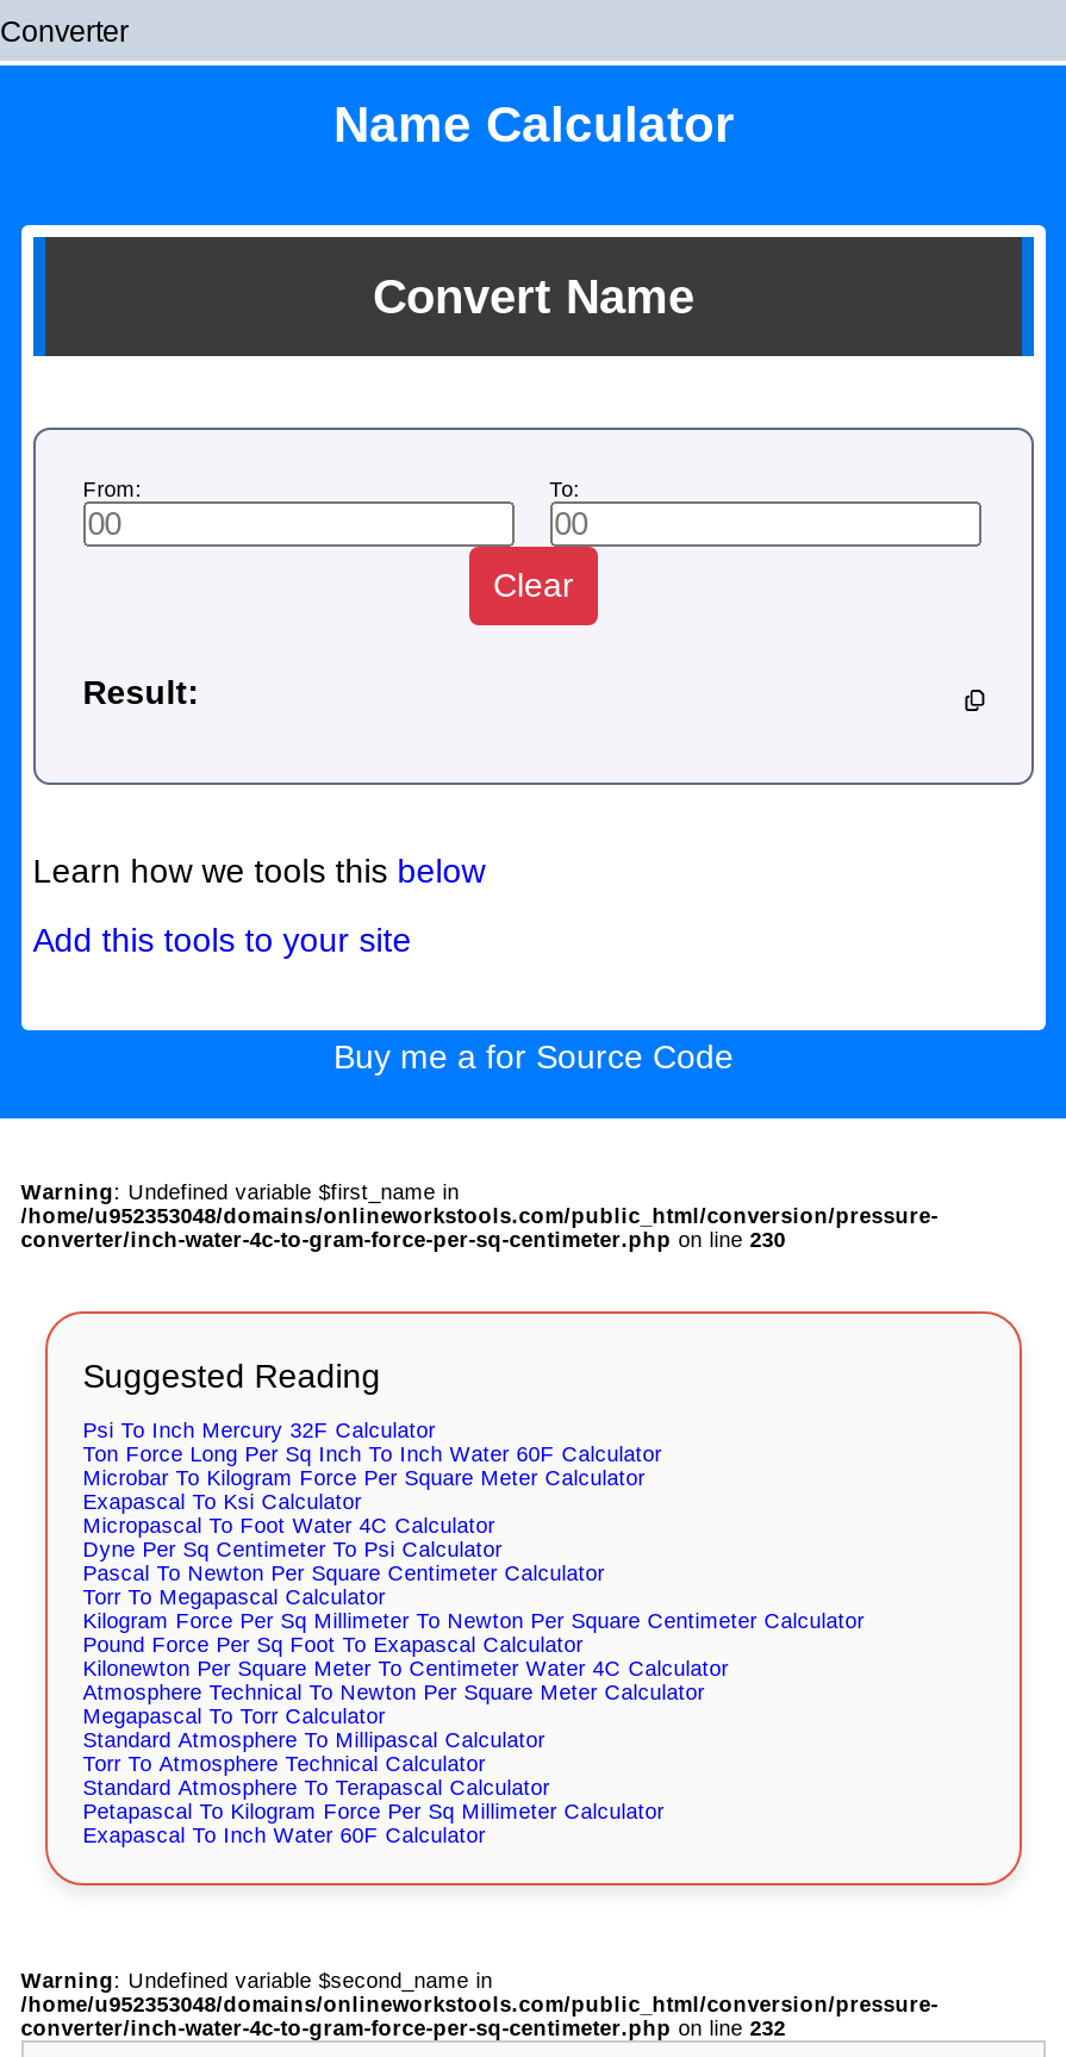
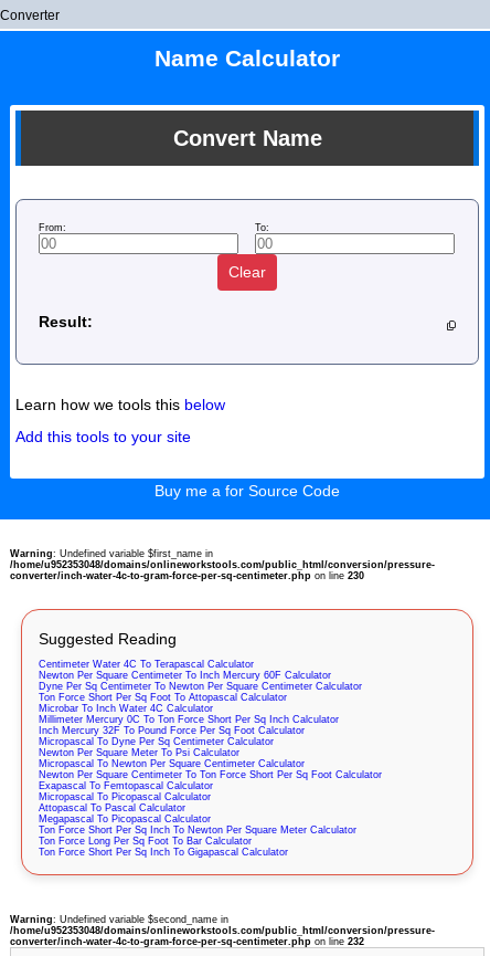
- Psi To Inch Mercury 32F Calculator
- Ton Force Long Per Sq Inch To Inch Water 60F Calculator
- Microbar To Kilogram Force Per Square Meter Calculator
- Exapascal To Ksi Calculator
- Micropascal To Foot Water 4C Calculator
- Dyne Per Sq Centimeter To Psi Calculator
- Pascal To Newton Per Square Centimeter Calculator
- Torr To Megapascal Calculator
- Kilogram Force Per Sq Millimeter To Newton Per Square Centimeter Calculator
- Pound Force Per Sq Foot To Exapascal Calculator
- Kilonewton Per Square Meter To Centimeter Water 4C Calculator
- Atmosphere Technical To Newton Per Square Meter Calculator
- Megapascal To Torr Calculator
- Standard Atmosphere To Millipascal Calculator
- Torr To Atmosphere Technical Calculator
- Standard Atmosphere To Terapascal Calculator
- Petapascal To Kilogram Force Per Sq Millimeter Calculator
- Exapascal To Inch Water 60F Calculator
+ Centimeter Water 4C To Terapascal Calculator
+ Newton Per Square Centimeter To Inch Mercury 60F Calculator
+ Dyne Per Sq Centimeter To Newton Per Square Centimeter Calculator
+ Ton Force Short Per Sq Foot To Attopascal Calculator
+ Microbar To Inch Water 4C Calculator
+ Millimeter Mercury 0C To Ton Force Short Per Sq Inch Calculator
+ Inch Mercury 32F To Pound Force Per Sq Foot Calculator
+ Micropascal To Dyne Per Sq Centimeter Calculator
+ Newton Per Square Meter To Psi Calculator
+ Micropascal To Newton Per Square Centimeter Calculator
+ Newton Per Square Centimeter To Ton Force Short Per Sq Foot Calculator
+ Exapascal To Femtopascal Calculator
+ Micropascal To Picopascal Calculator
+ Attopascal To Pascal Calculator
+ Megapascal To Picopascal Calculator
+ Ton Force Short Per Sq Inch To Newton Per Square Meter Calculator
+ Ton Force Long Per Sq Foot To Bar Calculator
+ Ton Force Short Per Sq Inch To Gigapascal Calculator
